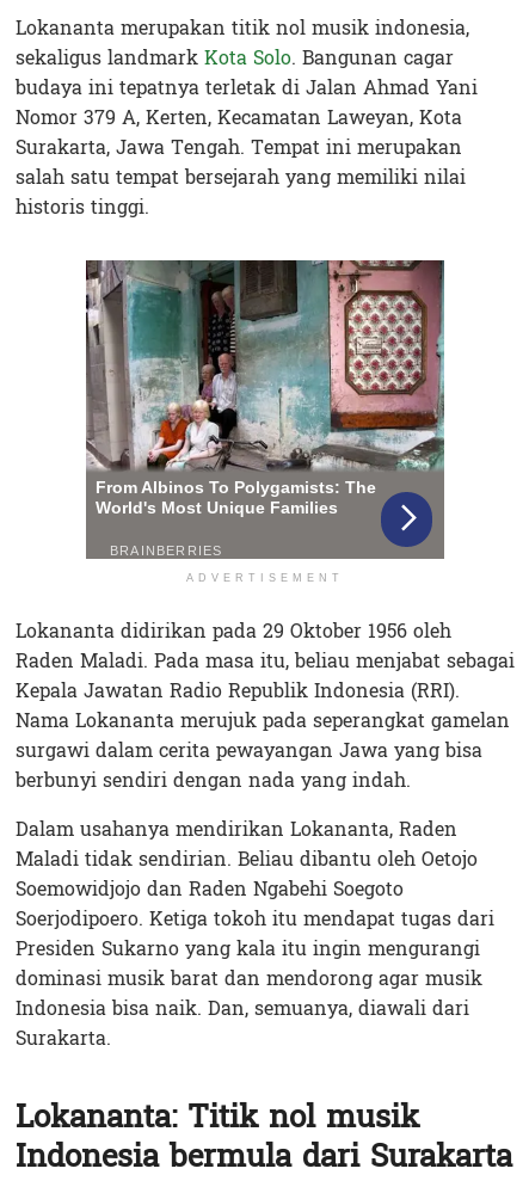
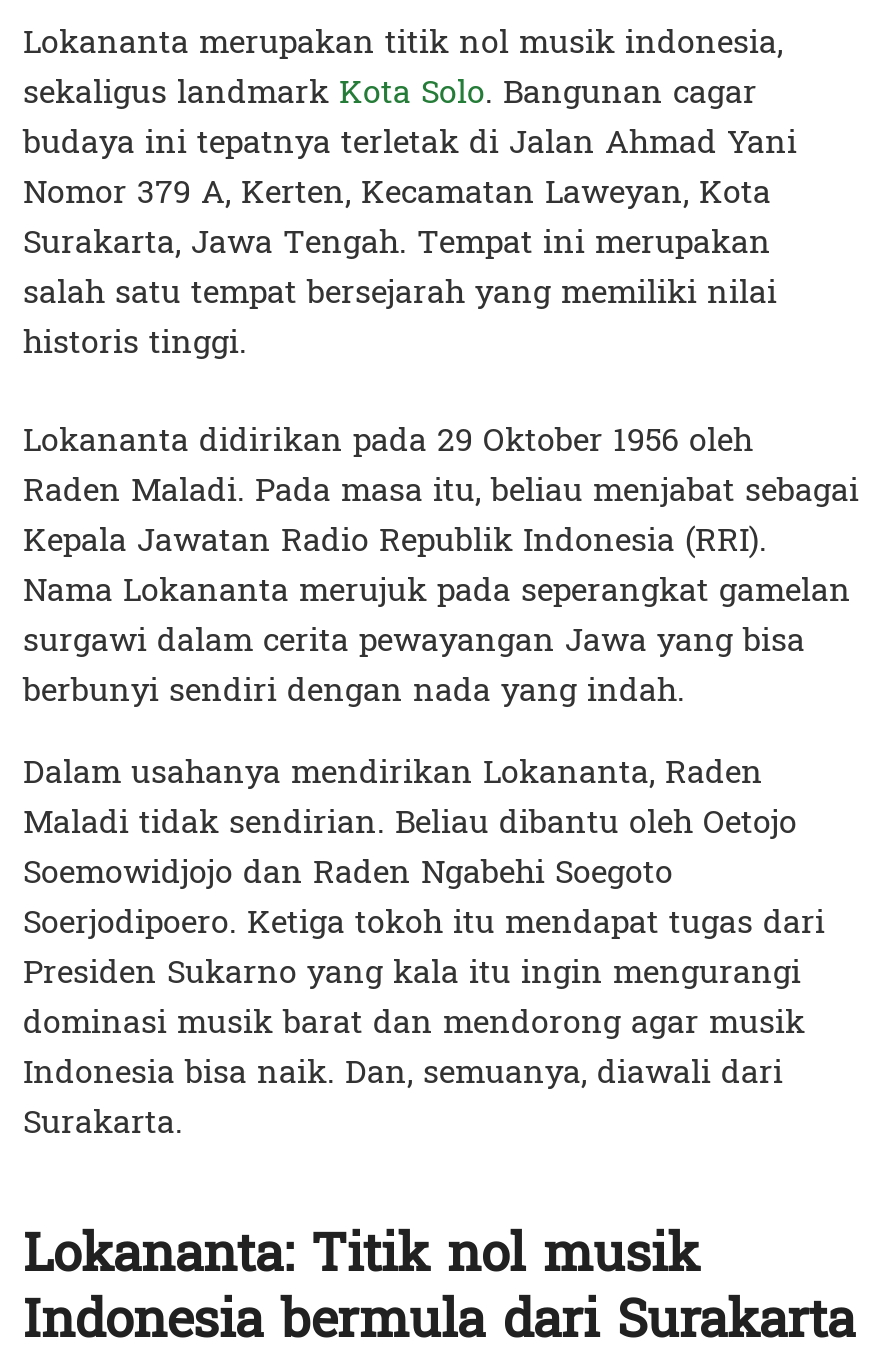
- [image]
- ADVERTISEMENT
